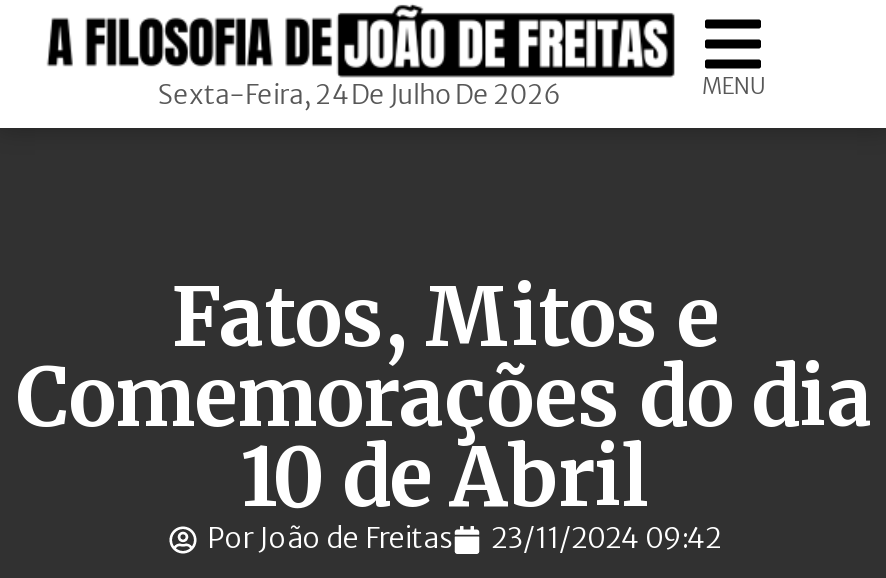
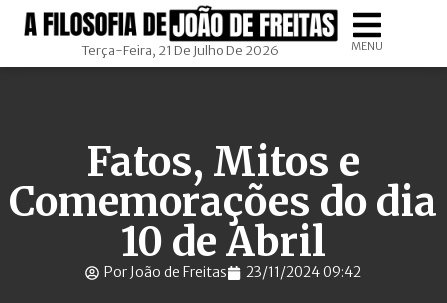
- Sexta-Feira, 24 De Julho De 2026
+ Terça-Feira, 21 De Julho De 2026
